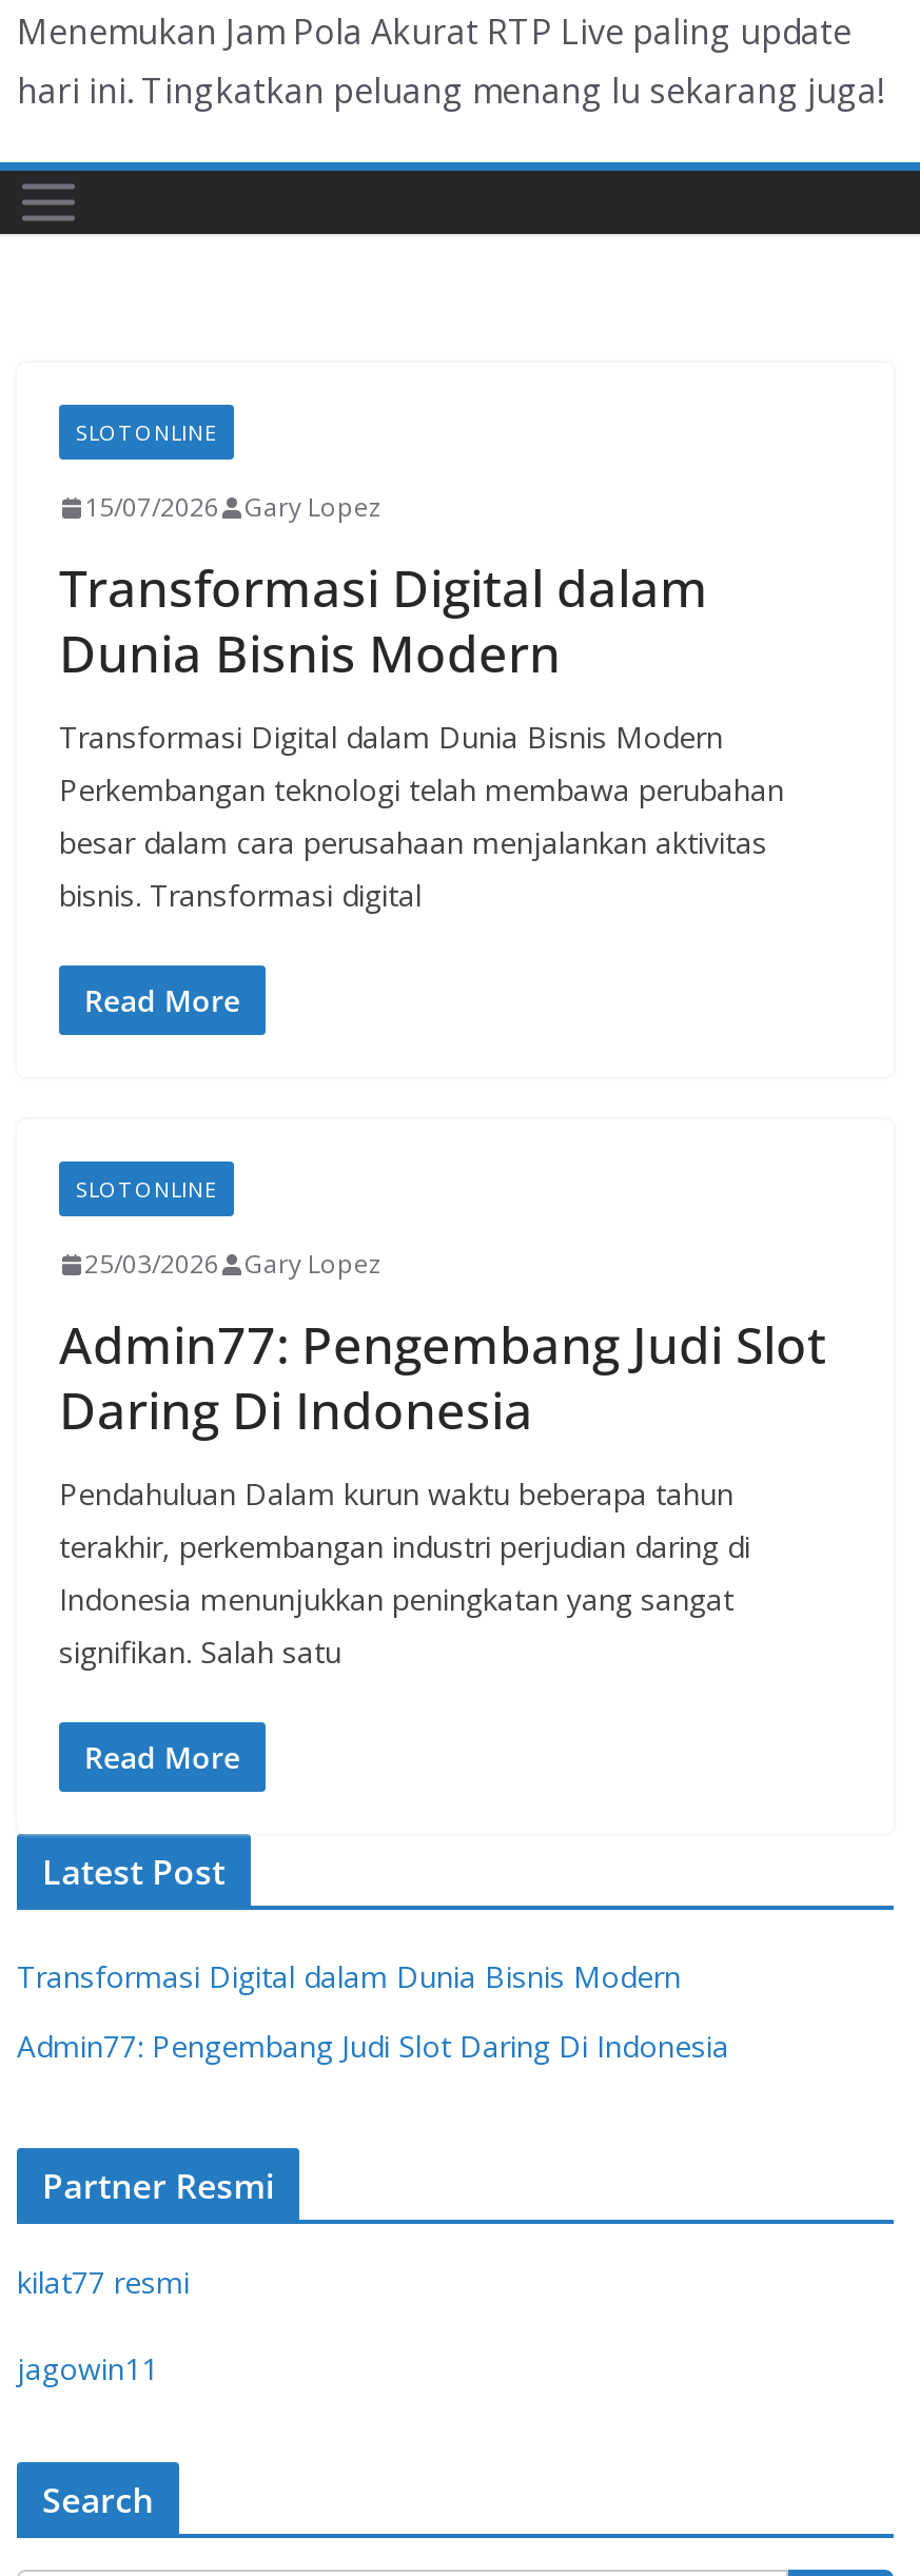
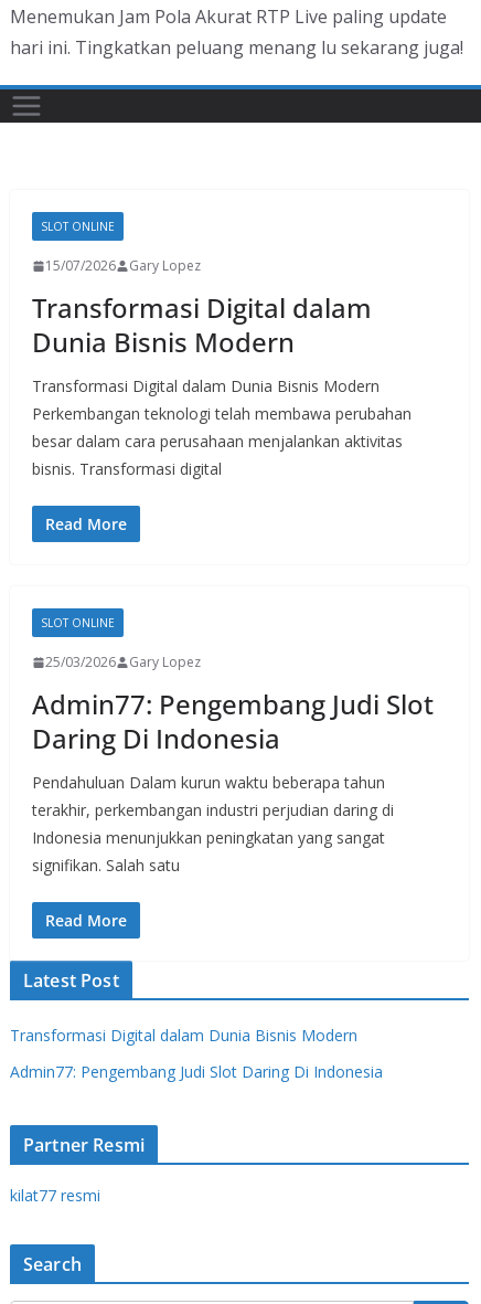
- jagowin11
